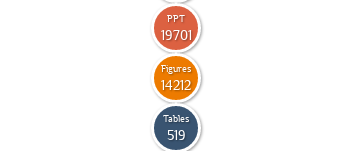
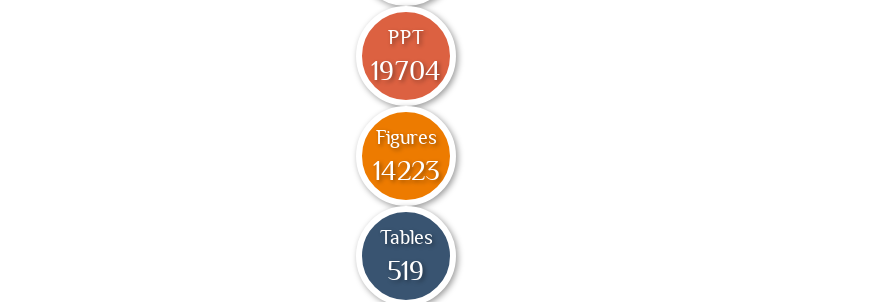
- 19701
+ 19704

- 14212
+ 14223
